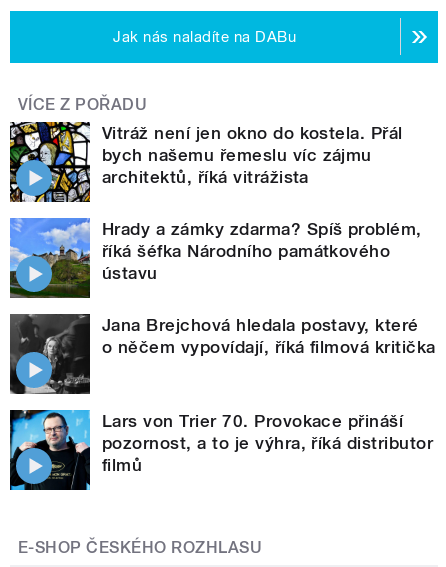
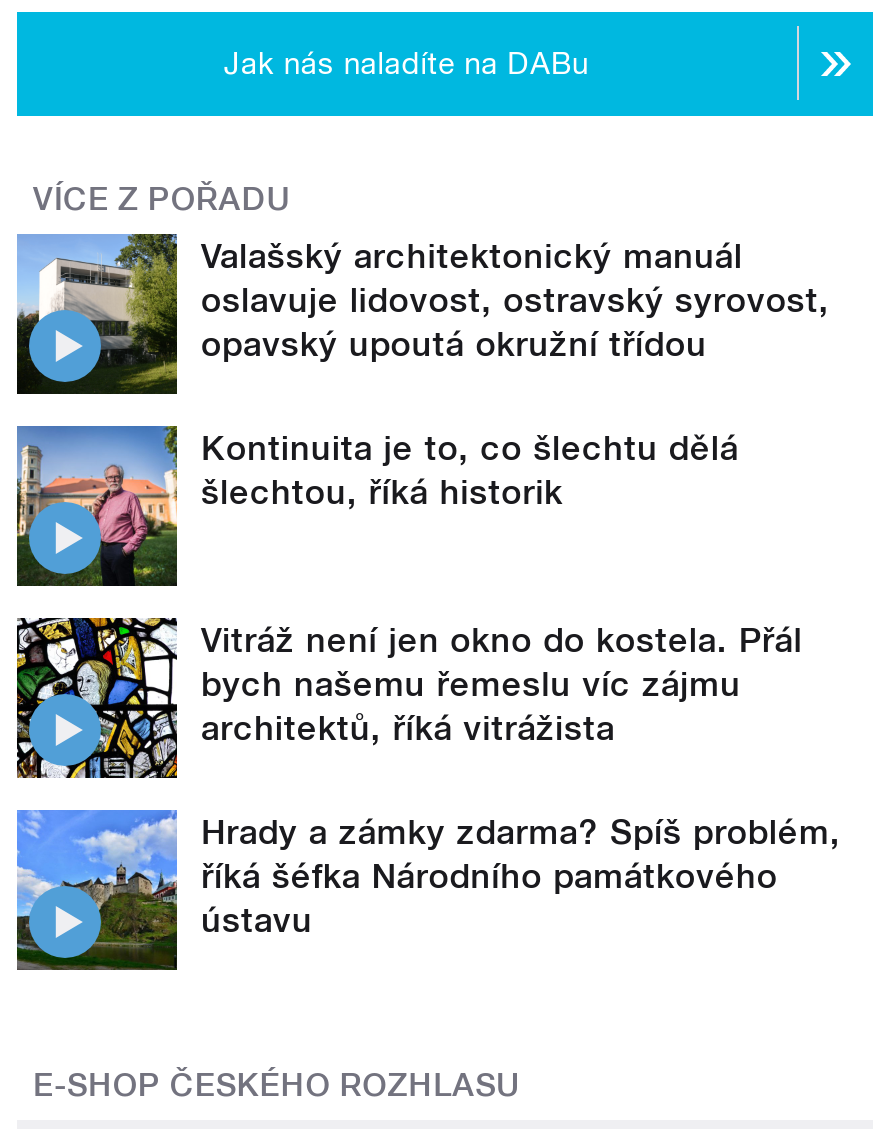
+ [image]

+ [image]
+ Valašský architektonický manuál
+ oslavuje lidovost, ostravský syrovost,
+ opavský upoutá okružní třídou
+ Kontinuita je to, co šlechtu dělá
+ šlechtou, říká historik

moved down: [image] | Vitráž není jen okno do kostela. Přál | bych našemu řemeslu víc zájmu | architektů, říká vitrážista | Hrady a zámky zdarma? Spíš problém, | říká šéfka Národního památkového | ústavu

- [image]
- Jana Brejchová hledala postavy, které
- o něčem vypovídají, říká filmová kritička

- [image]
- Lars von Trier 70. Provokace přináší
- pozornost, a to je výhra, říká distributor
- filmů
